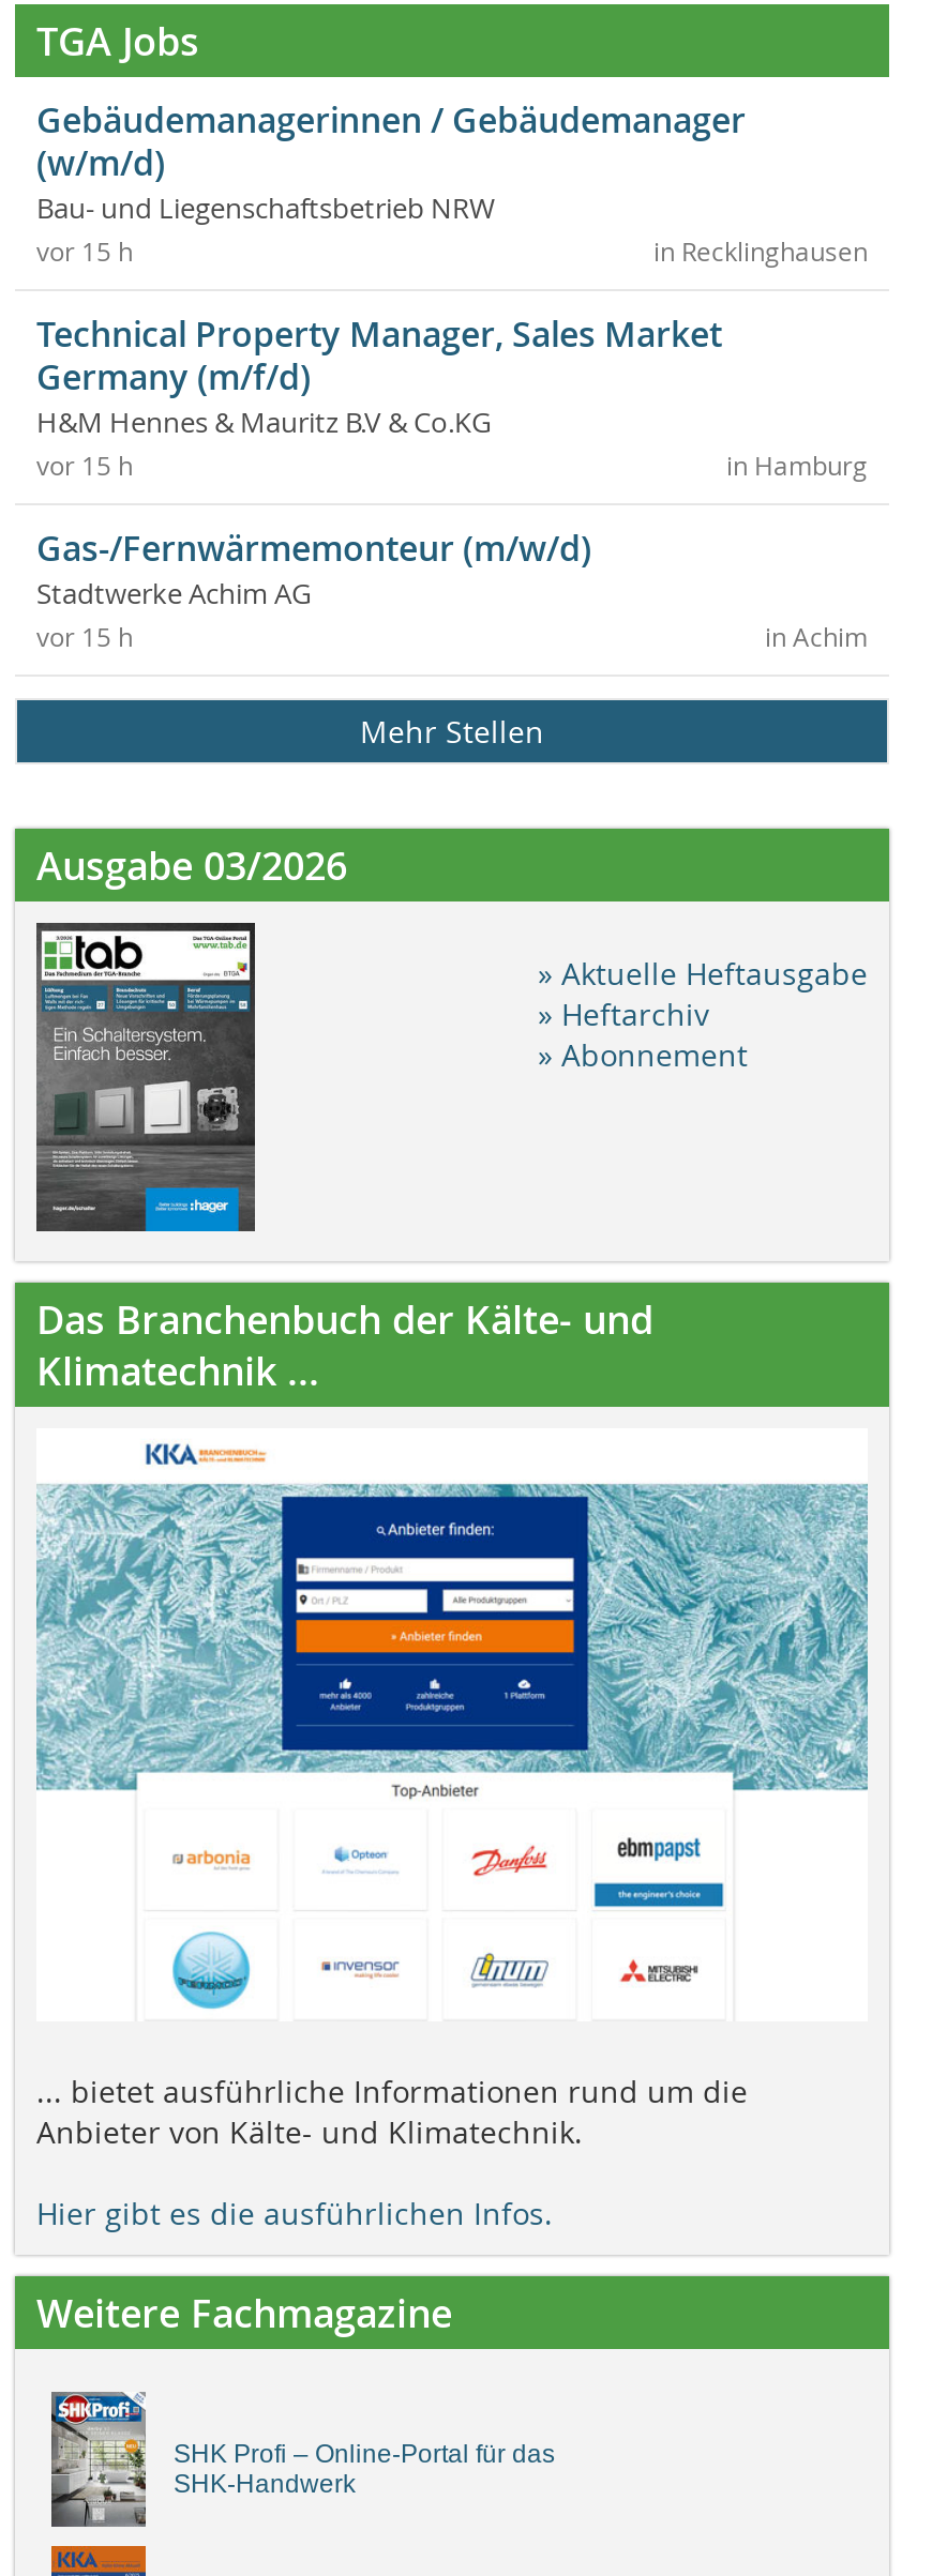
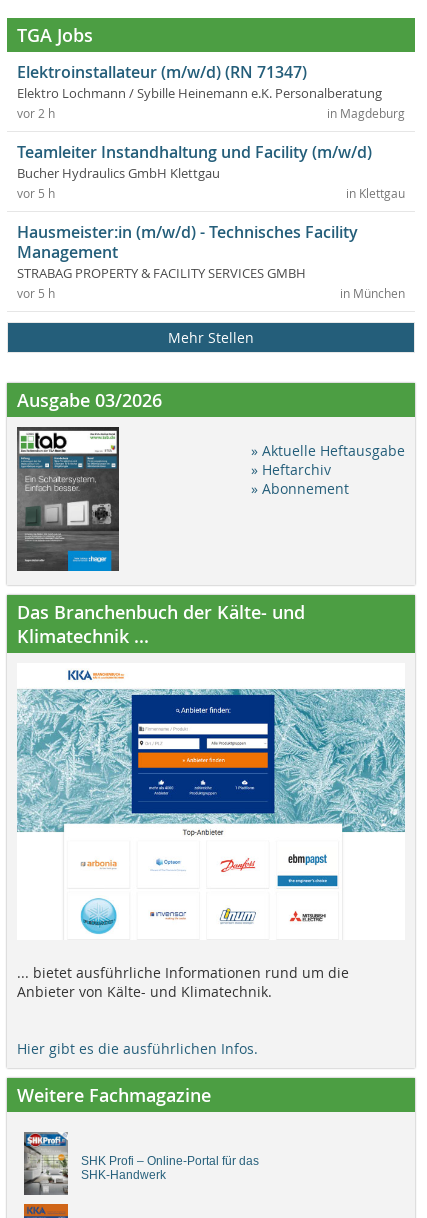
- Gebäudemanagerinnen / Gebäudemanager
- (w/m/d)
- Bau- und Liegenschaftsbetrieb NRW
- in Recklinghausen
- vor 15 h
+ Elektroinstallateur (m/w/d) (RN 71347)
+ Elektro Lochmann / Sybille Heinemann e.K. Personalberatung
+ in Magdeburg
+ vor 2 h

- Technical Property Manager, Sales Market
- Germany (m/f/d)
- H&M Hennes & Mauritz B.V & Co.KG
- in Hamburg
- vor 15 h
+ Teamleiter Instandhaltung und Facility (m/w/d)
+ Bucher Hydraulics GmbH Klettgau
+ in Klettgau
+ vor 5 h

- Gas-/Fernwärmemonteur (m/w/d)
- Stadtwerke Achim AG
- in Achim
- vor 15 h
+ Hausmeister:in (m/w/d) - Technisches Facility
+ Management
+ STRABAG PROPERTY & FACILITY SERVICES GMBH
+ in München
+ vor 5 h

moved up: [image] | Mehr Stellen | Ausgabe 03/2026 | ... | ... bietet ausführliche Informationen rund um die | Anbieter von Kälte- und Klimatechnik.
